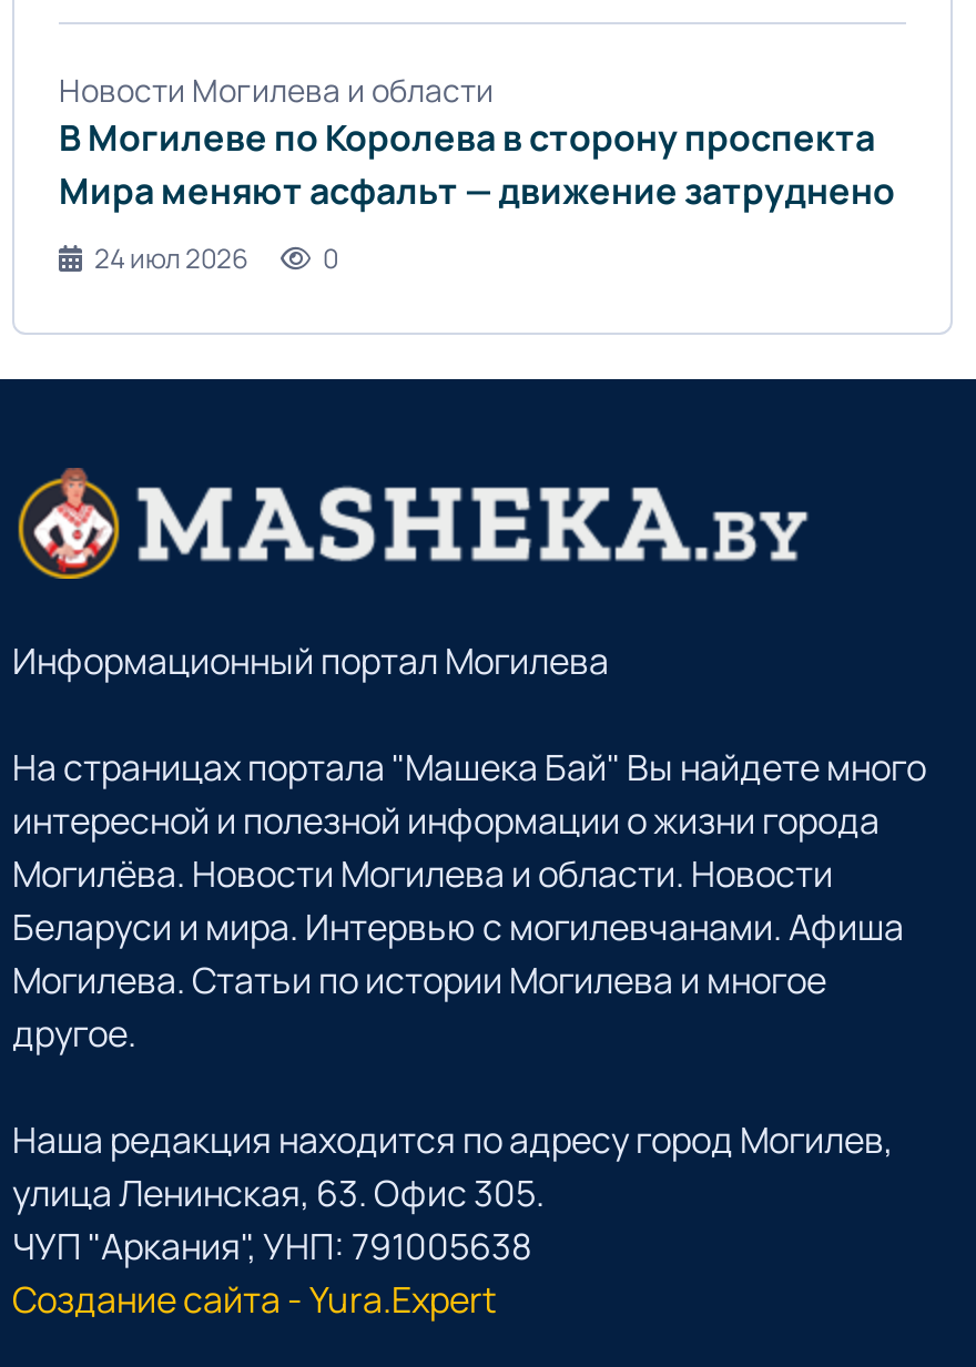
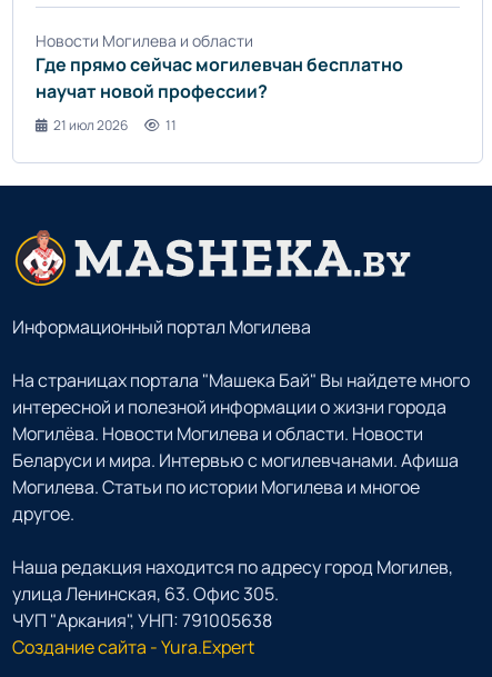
- В Могилеве по Королева в сторону проспекта
- Мира меняют асфальт — движение затруднено
+ Где прямо сейчас могилевчан бесплатно
+ научат новой профессии?

- 24 июл 2026
- 0
+ 21 июл 2026
+ 11
